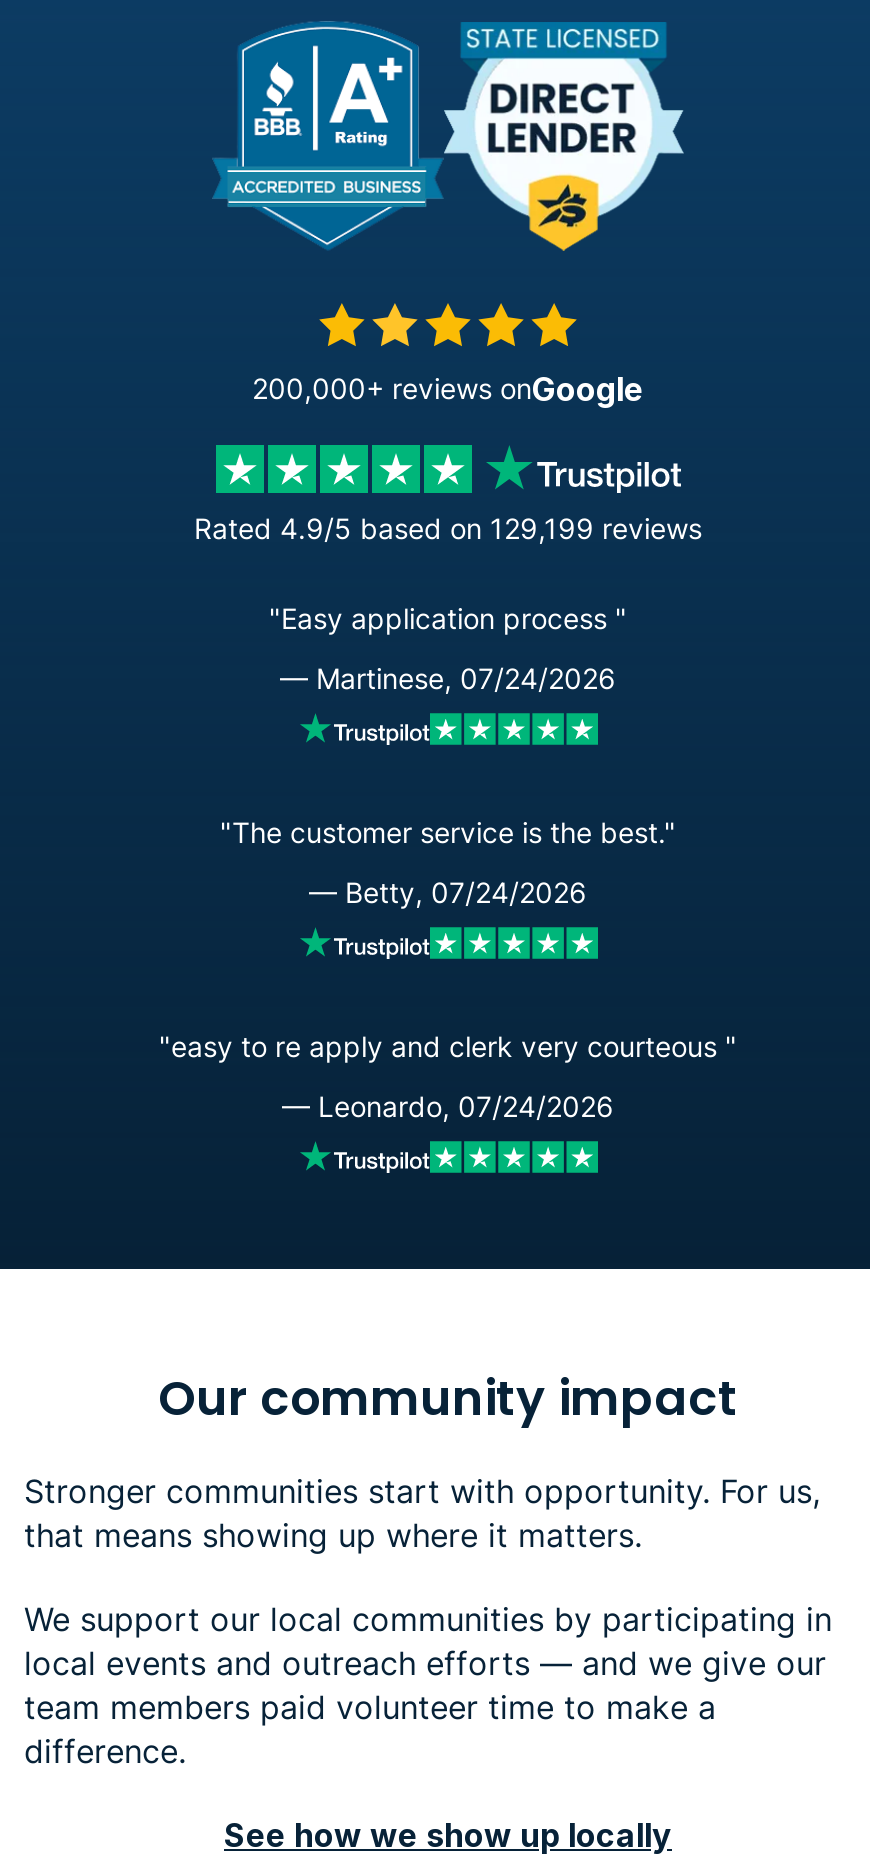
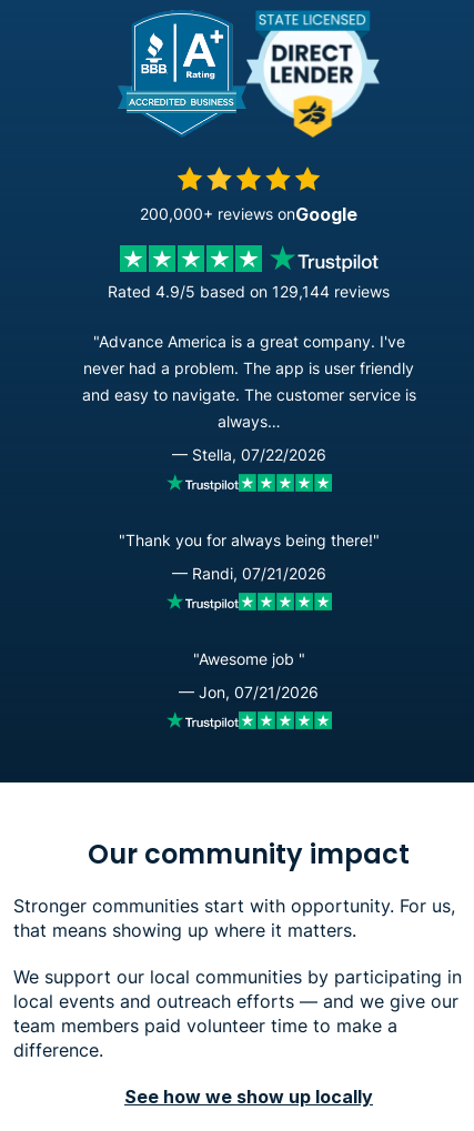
- Rated 4.9/5 based on 129,199 reviews
+ Rated 4.9/5 based on 129,144 reviews

- "Easy application process "
+ "Advance America is a great company. I've
+ never had a problem. The app is user friendly
+ and easy to navigate. The customer service is
+ always…

- — Martinese, 07/24/2026
+ — Stella, 07/22/2026

- "The customer service is the best."
+ "Thank you for always being there!"

- — Betty, 07/24/2026
+ — Randi, 07/21/2026

- "easy to re apply and clerk very courteous "
+ "Awesome job "

- — Leonardo, 07/24/2026
+ — Jon, 07/21/2026
